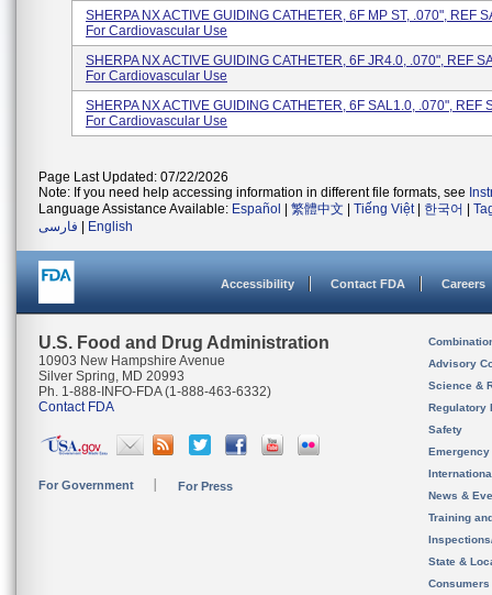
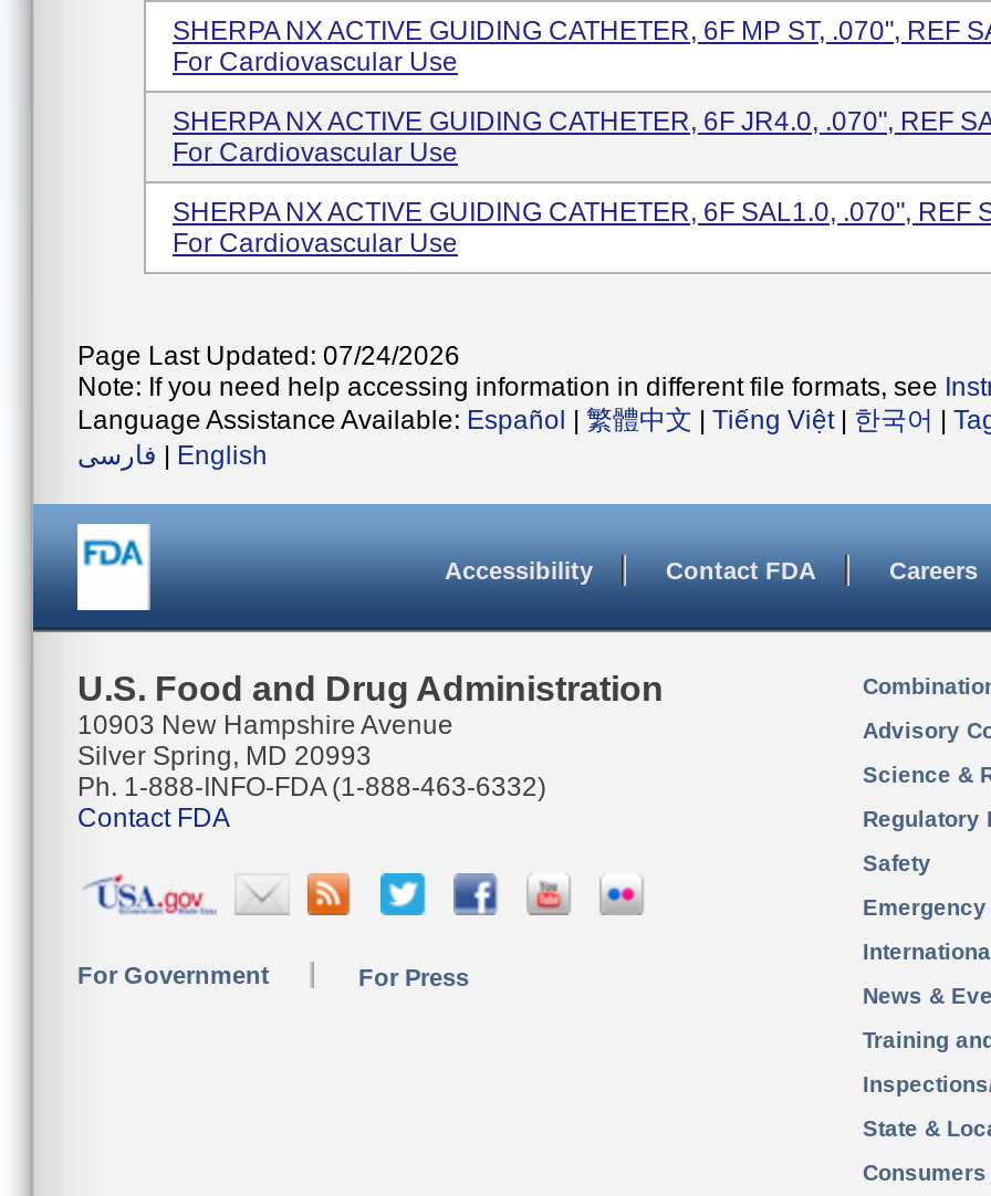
- Page Last Updated: 07/22/2026
+ Page Last Updated: 07/24/2026
